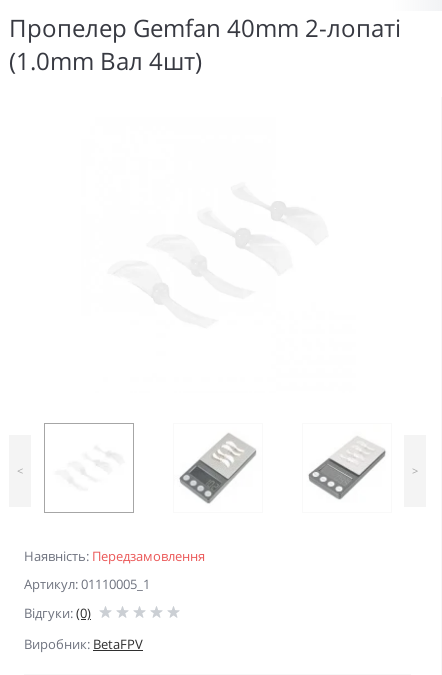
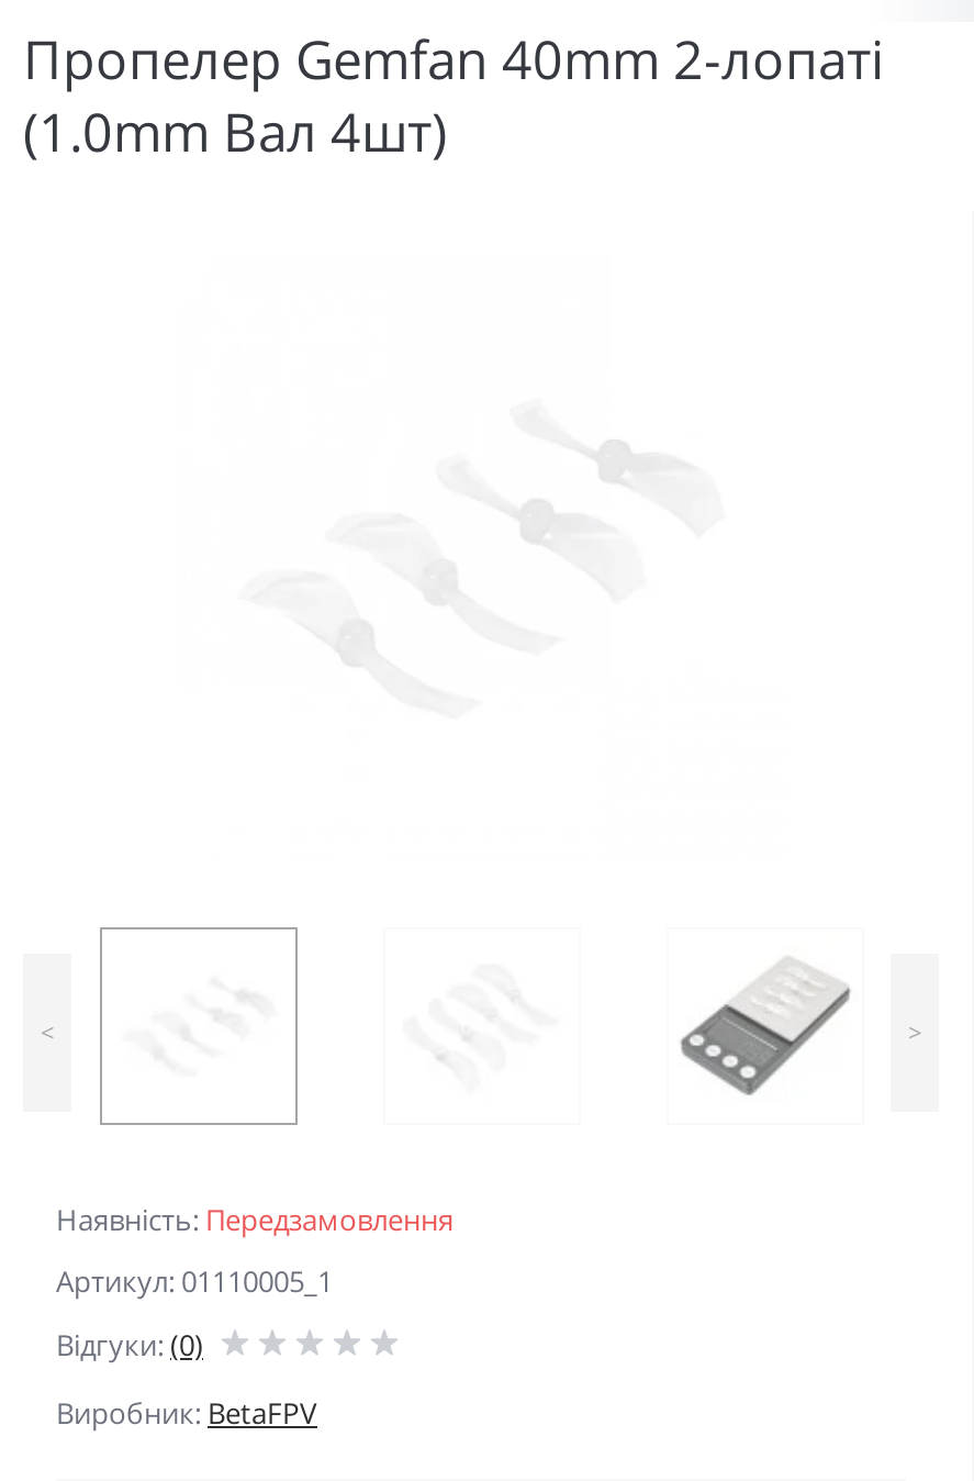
- [image]
